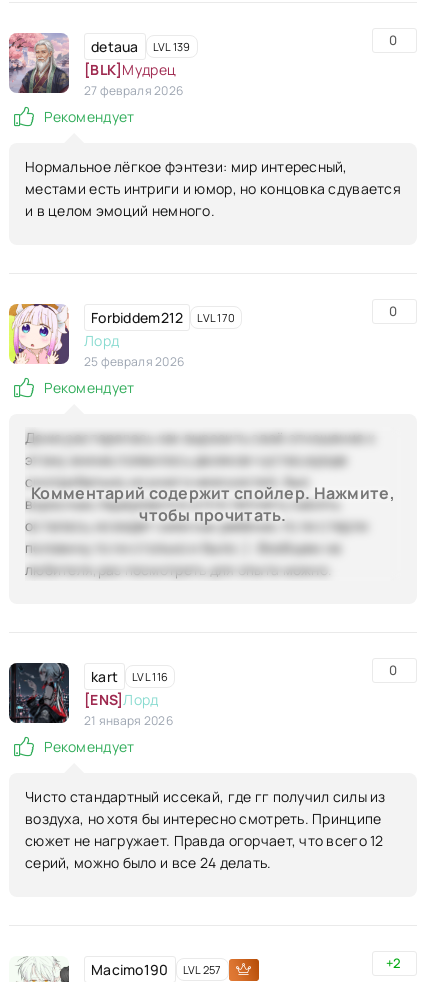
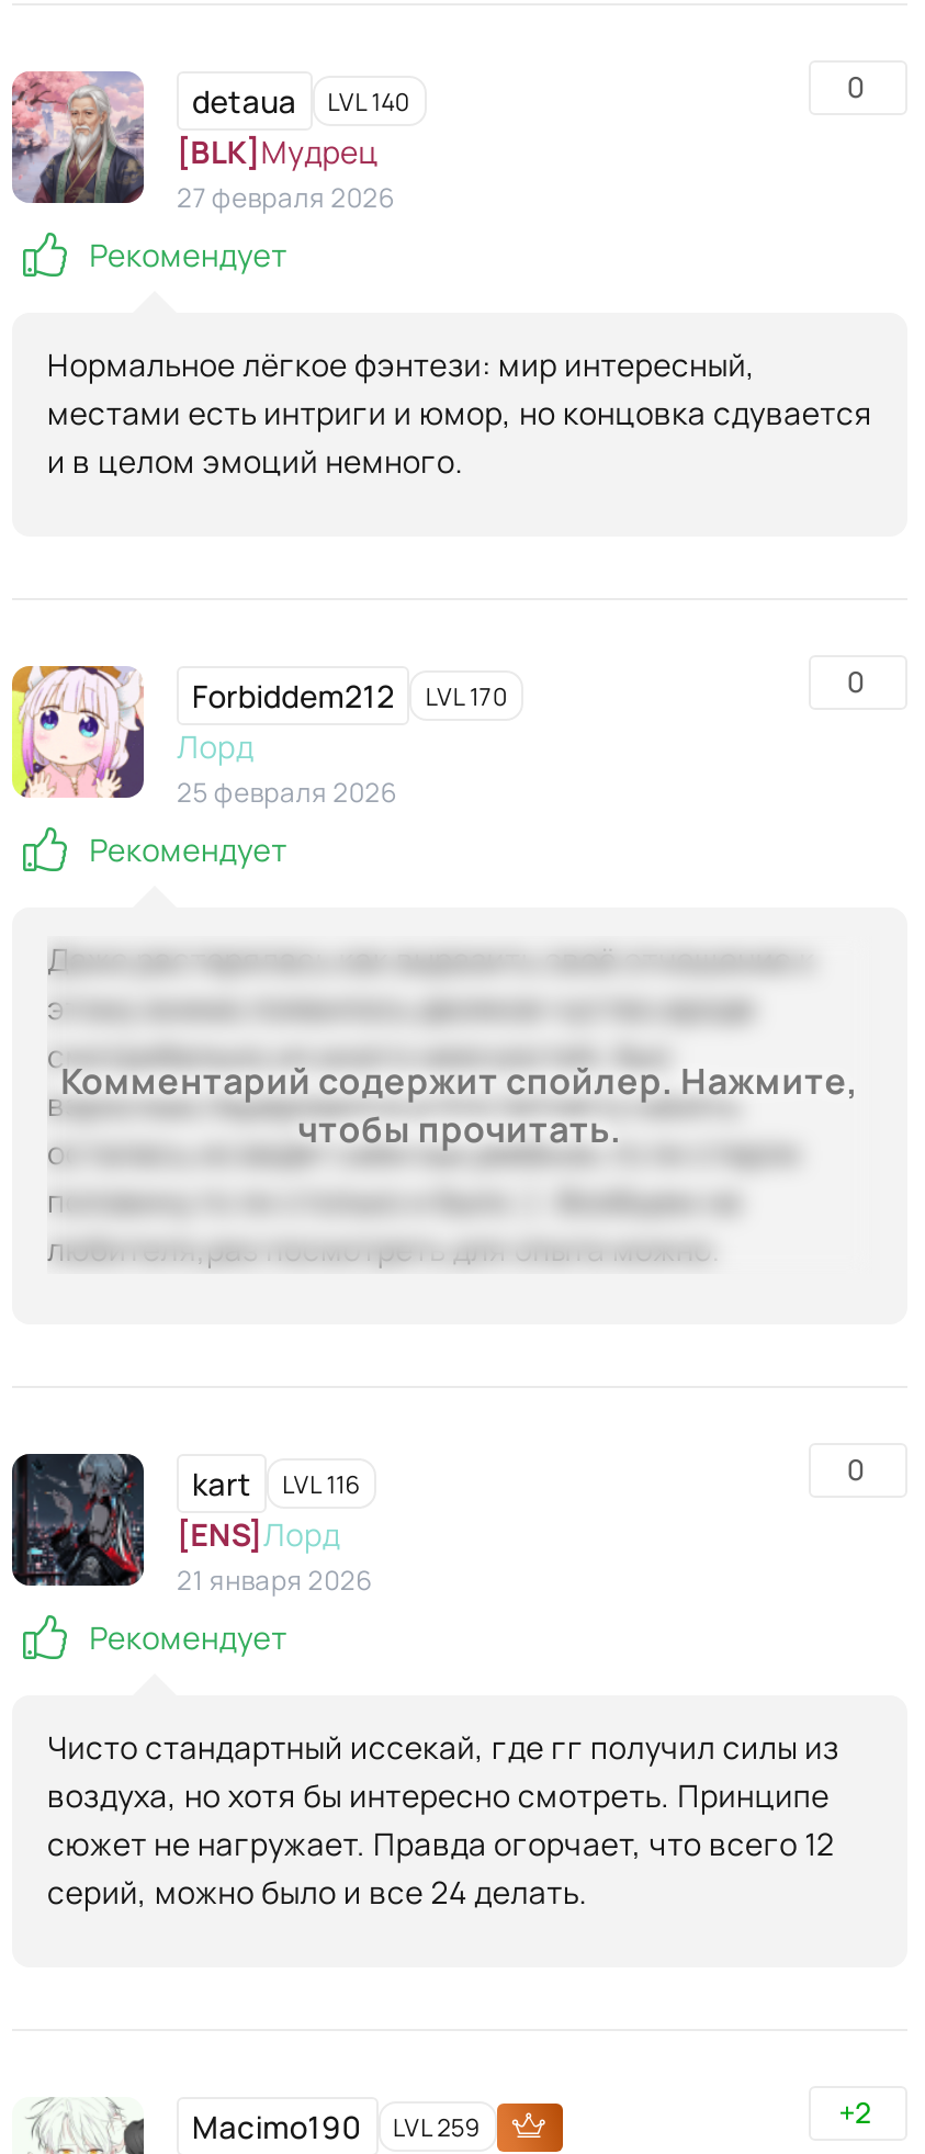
- detaua LVL 139
+ detaua LVL 140

- Macimo190 LVL 257
+ Macimo190 LVL 259
